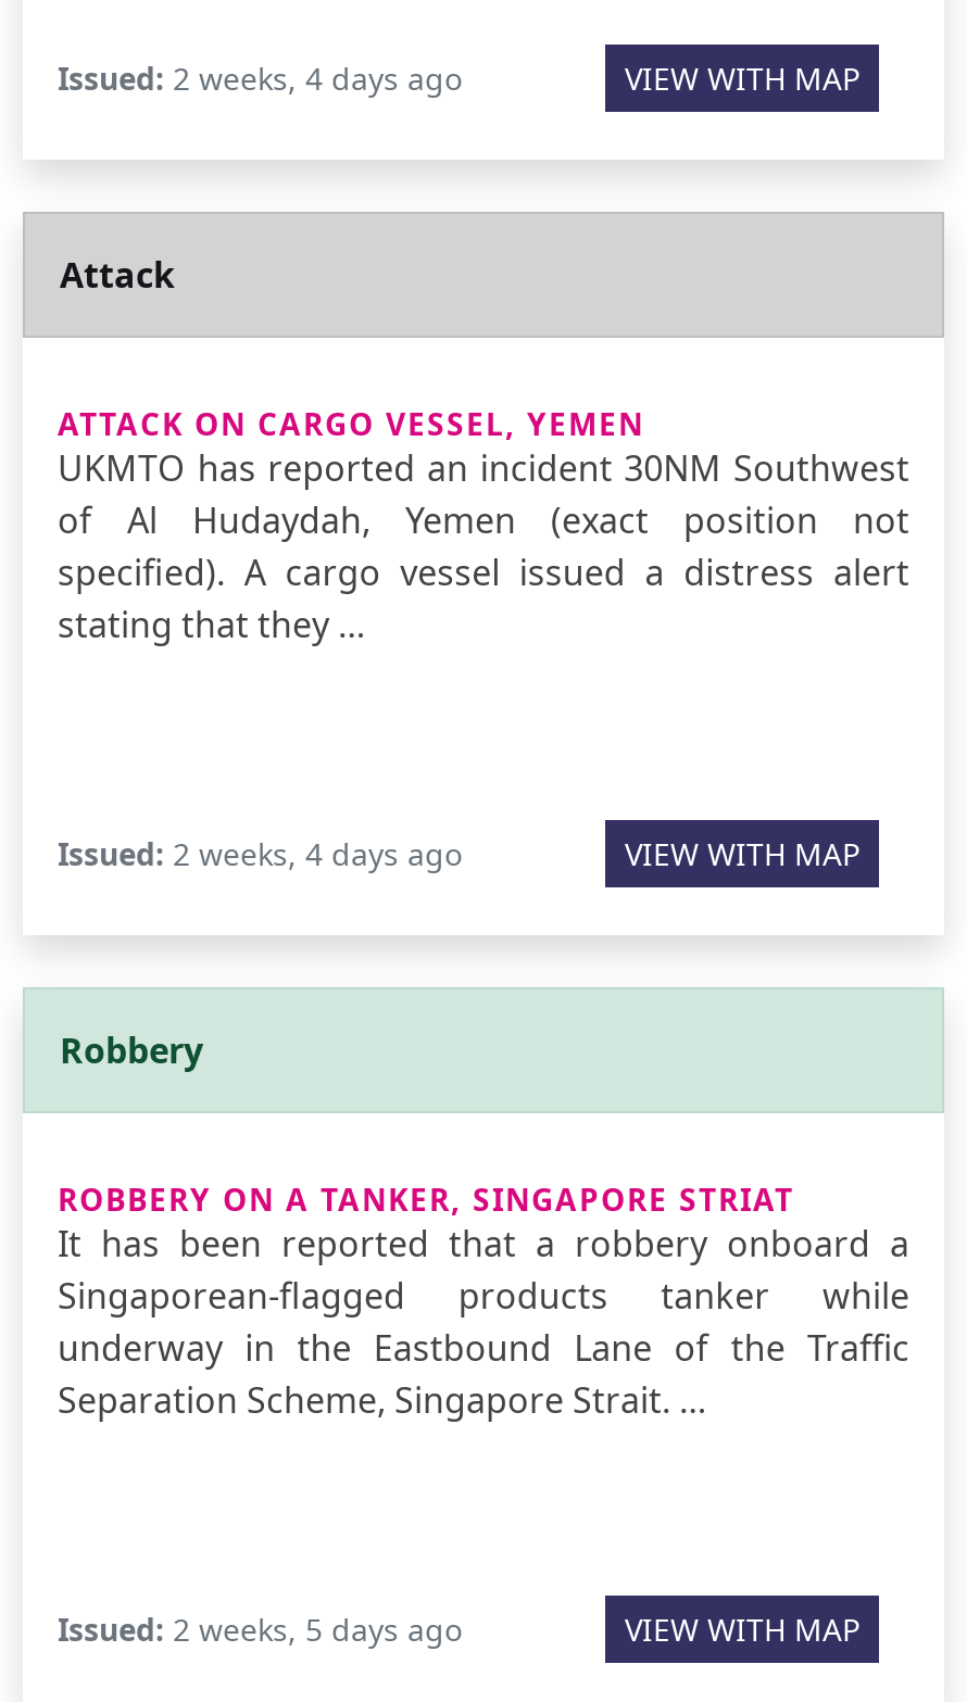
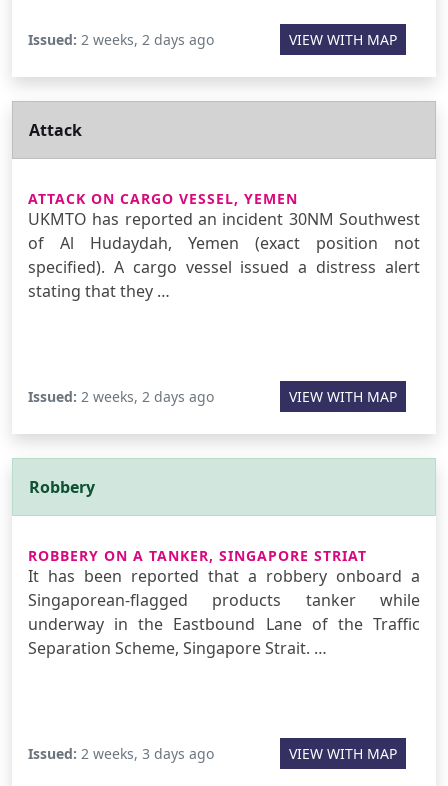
- Issued: 2 weeks, 4 days ago
+ Issued: 2 weeks, 2 days ago

- Issued: 2 weeks, 4 days ago
+ Issued: 2 weeks, 2 days ago

- Issued: 2 weeks, 5 days ago
+ Issued: 2 weeks, 3 days ago
